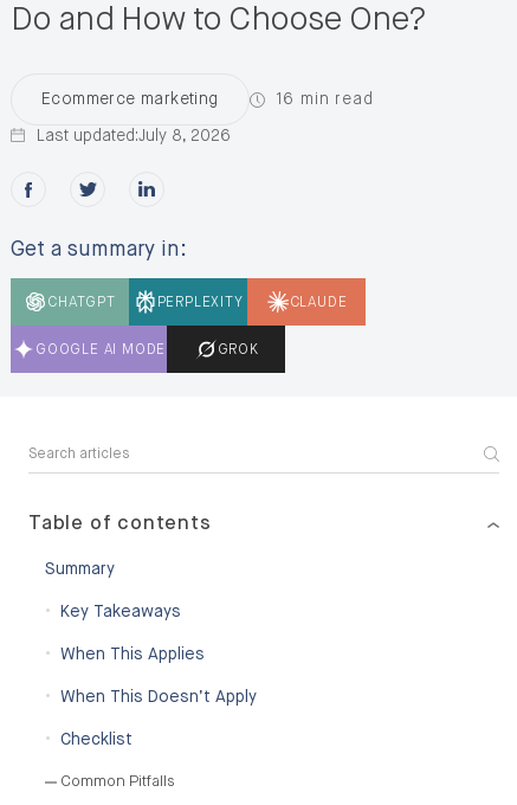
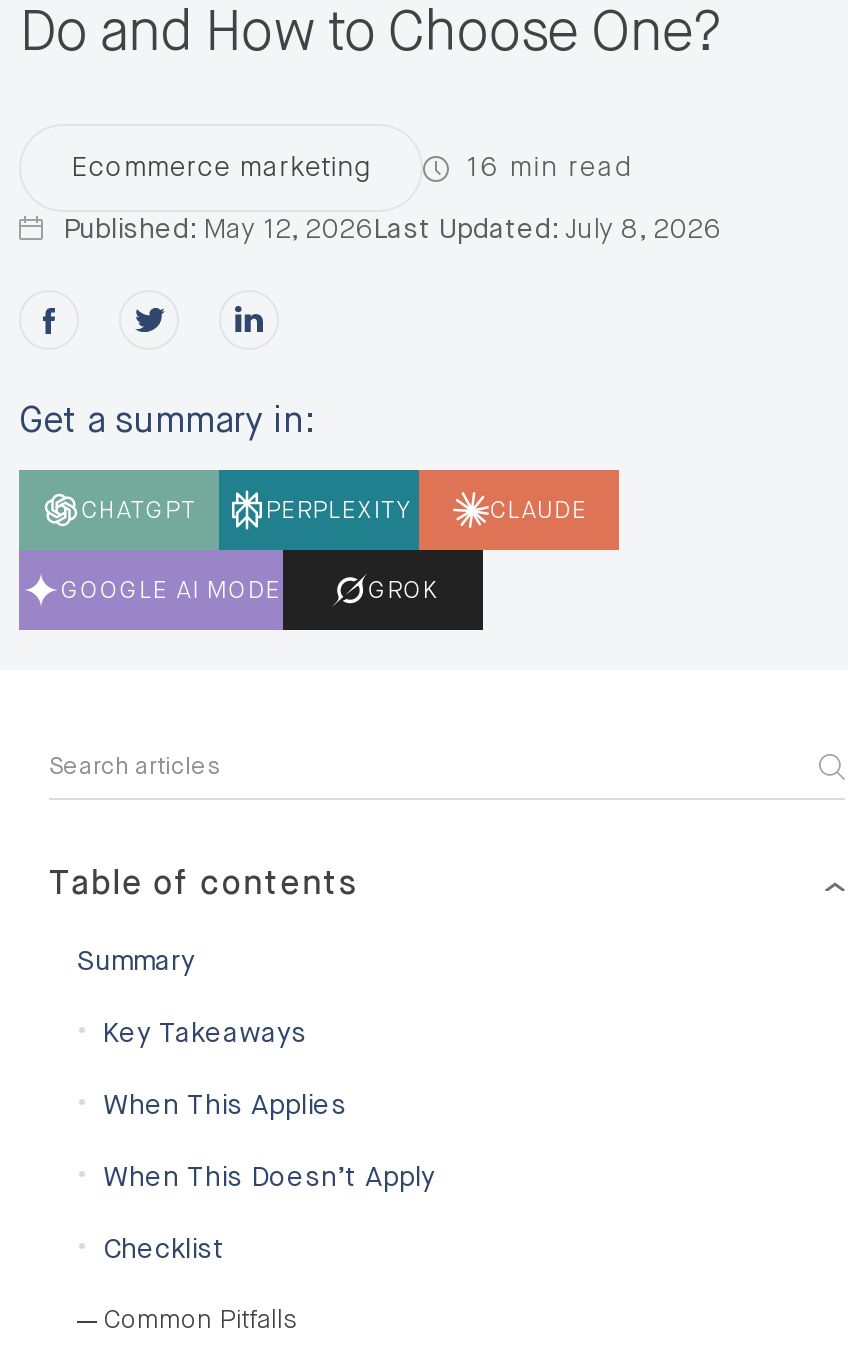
- Last updated: July 8, 2026
+ Published: May 12, 2026 Last Updated: July 8, 2026
